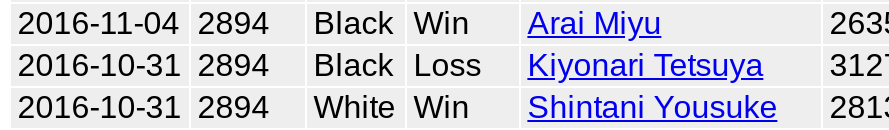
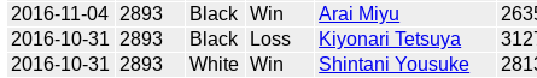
- 2016-11-04 2894 Black Win Arai Miyu
+ 2016-11-04 2893 Black Win Arai Miyu

- 2016-10-31 2894
+ 2016-10-31 2893

- 2016-10-31 2894
+ 2016-10-31 2893
